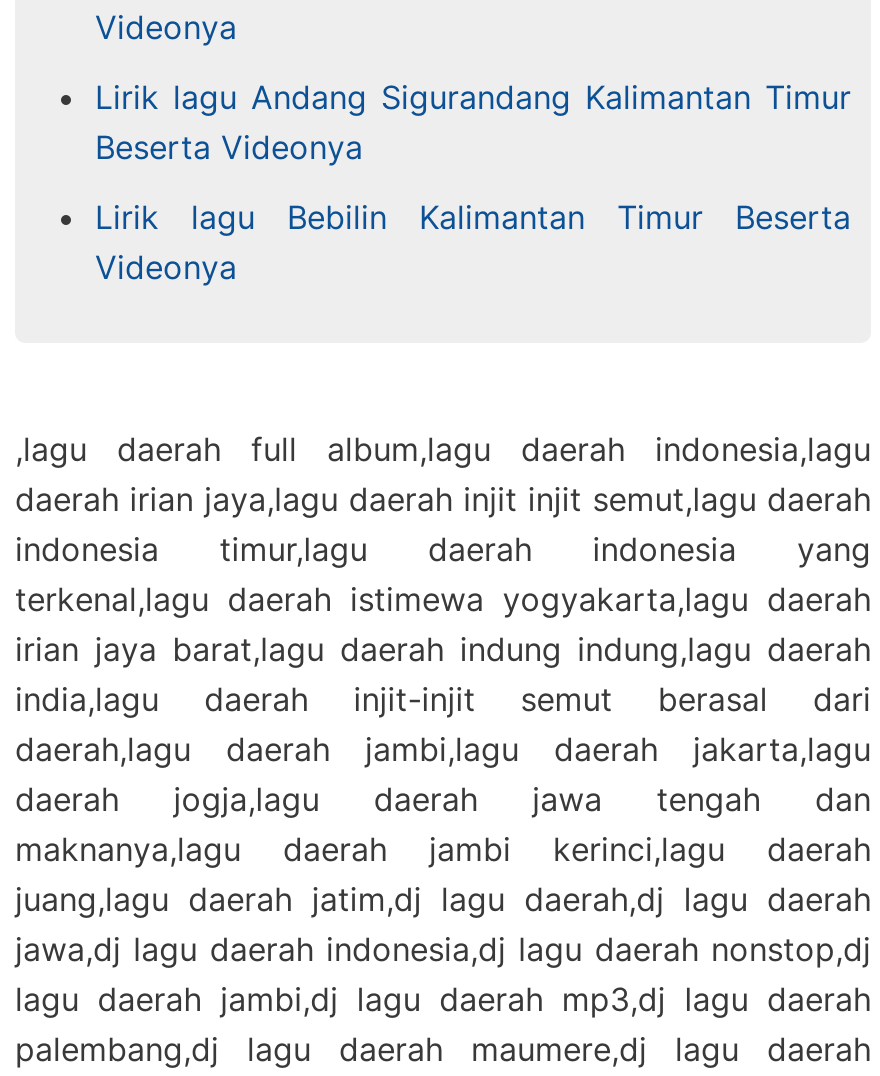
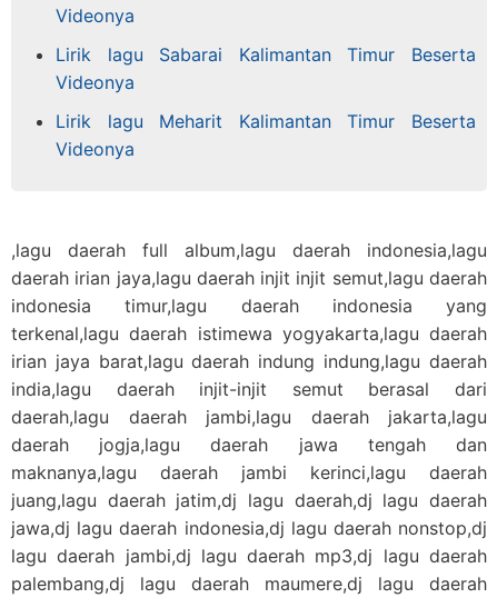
- Lirik lagu Andang Sigurandang Kalimantan Timur
- Beserta Videonya
+ Lirik lagu Sabarai Kalimantan Timur Beserta
+ Videonya

- Lirik lagu Bebilin Kalimantan Timur Beserta
+ Lirik lagu Meharit Kalimantan Timur Beserta
